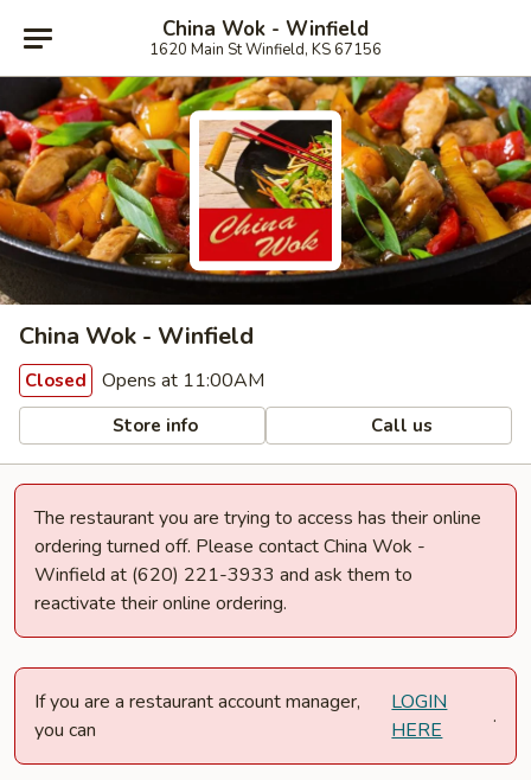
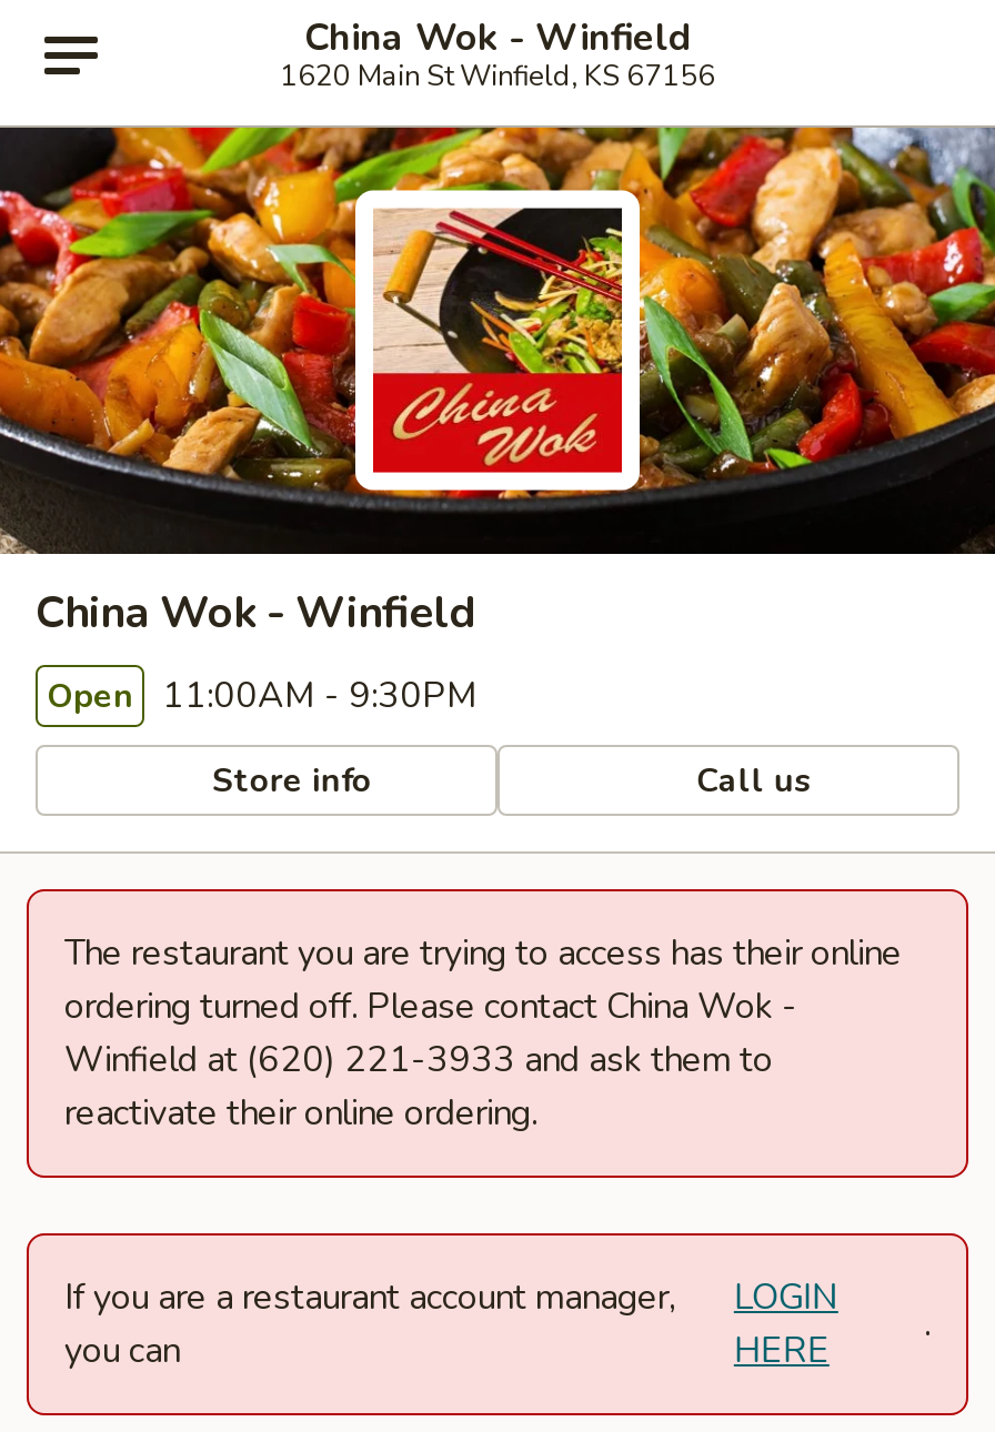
- Closed Opens at 11:00AM
+ Open 11:00AM - 9:30PM
